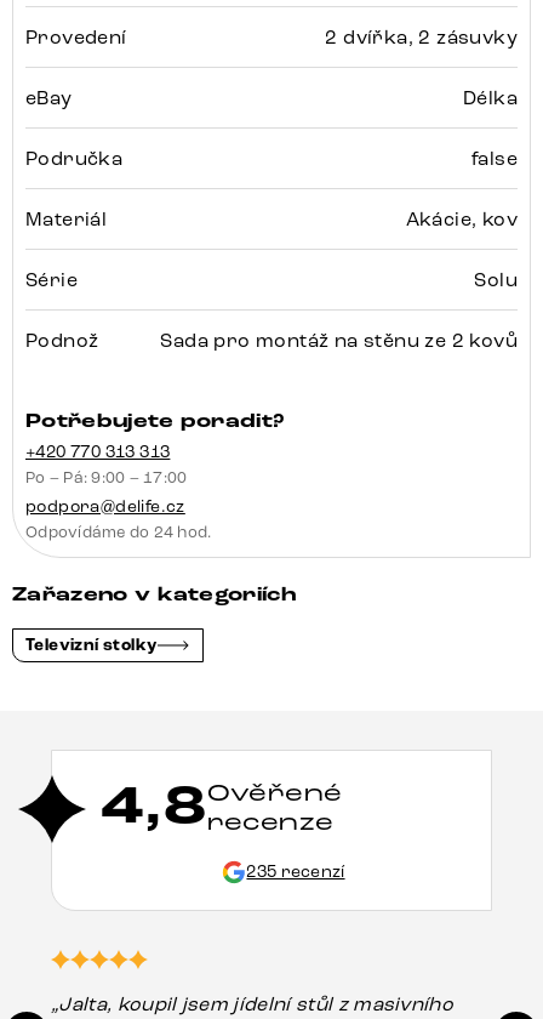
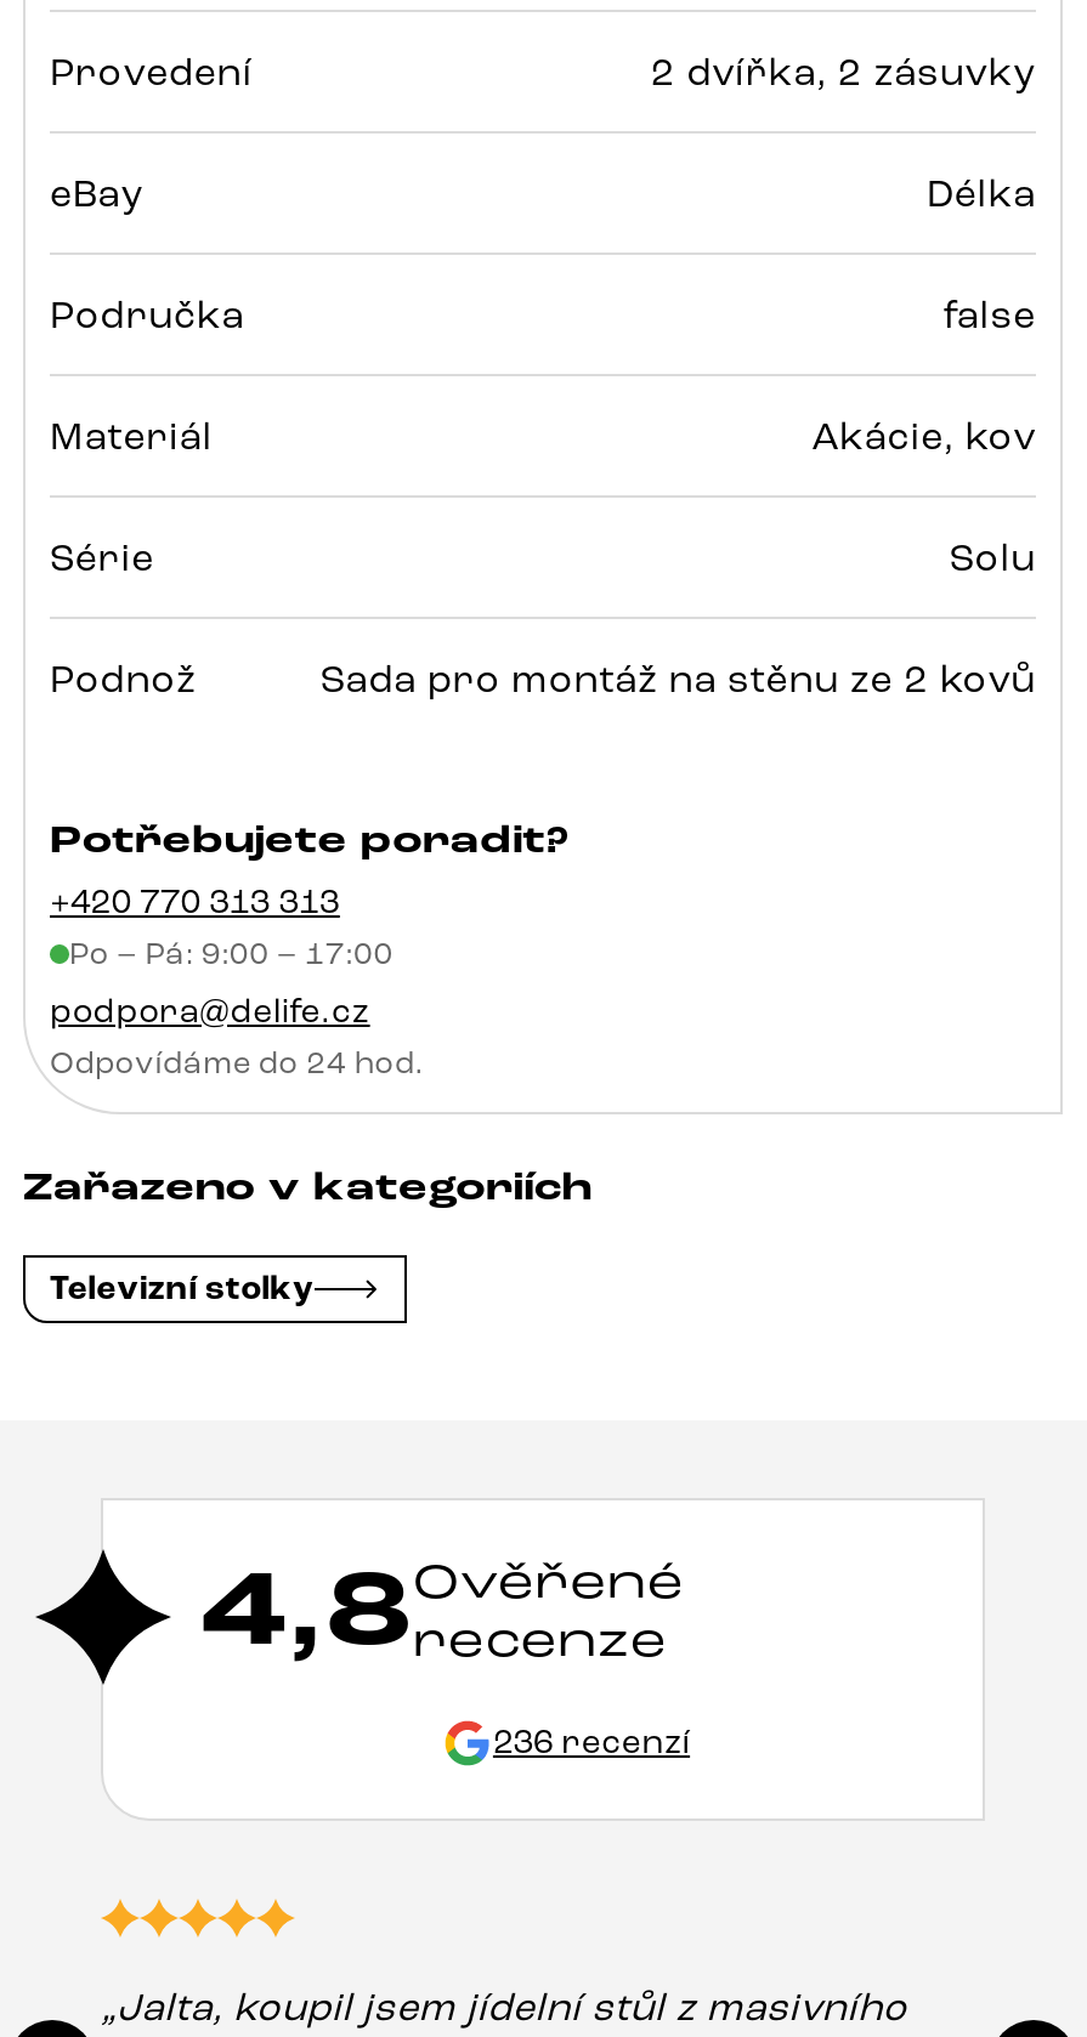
- 235 recenzí
+ 236 recenzí
